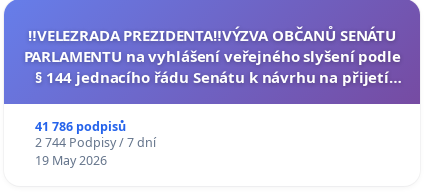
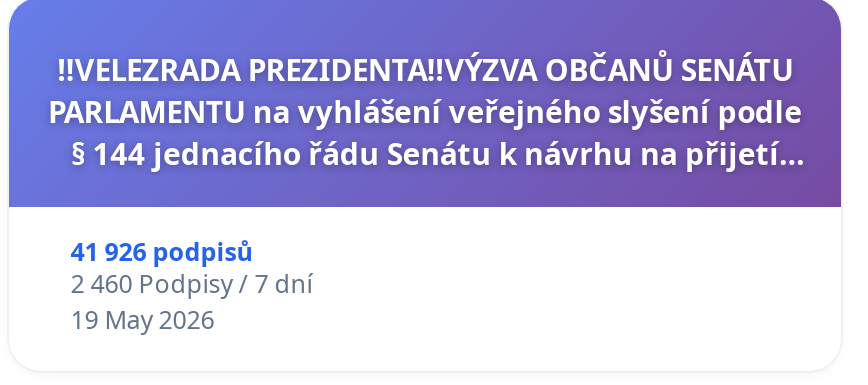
- 41 786 podpisů
+ 41 926 podpisů

- 2 744 Podpisy / 7 dní
+ 2 460 Podpisy / 7 dní
